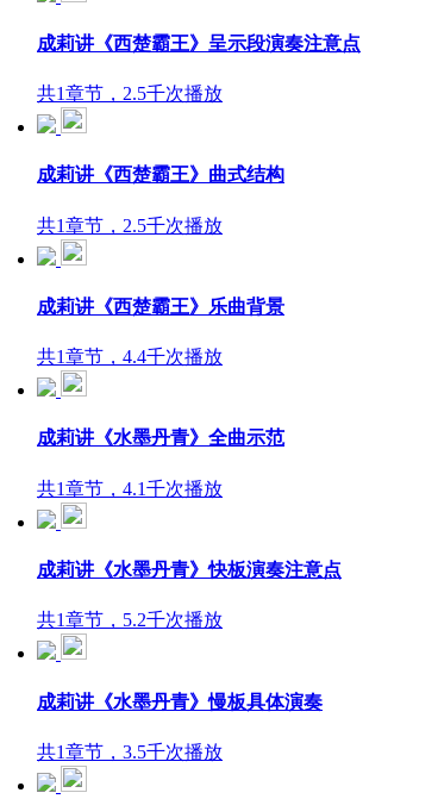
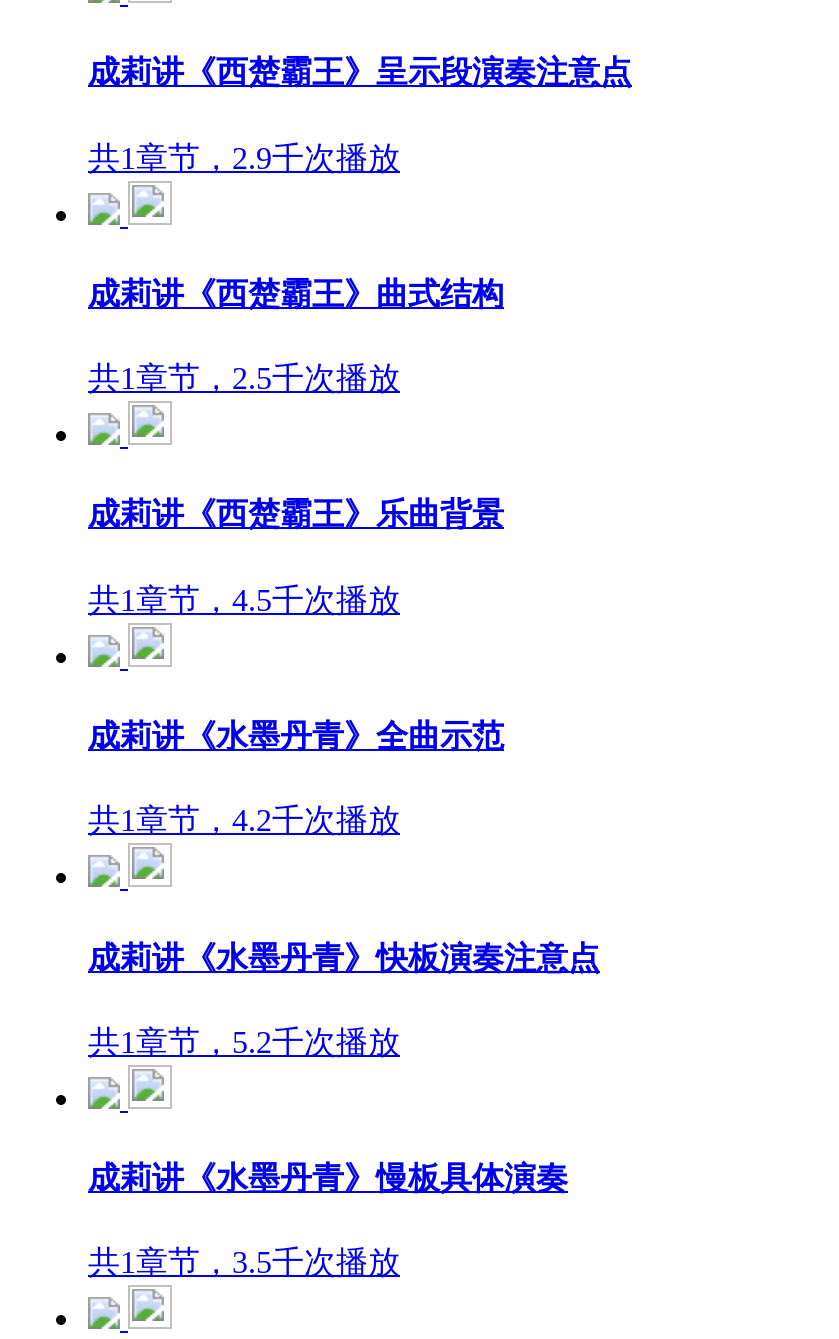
- 共1章节，2.5千次播放
+ 共1章节，2.9千次播放

- 共1章节，4.4千次播放
+ 共1章节，4.5千次播放

- 共1章节，4.1千次播放
+ 共1章节，4.2千次播放
